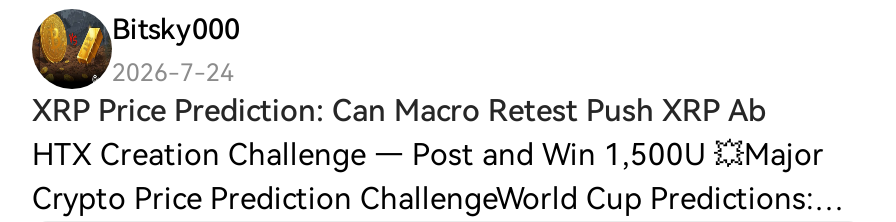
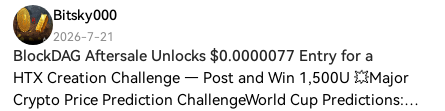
- 2026-7-24
- XRP Price Prediction: Can Macro Retest Push XRP Ab
+ 2026-7-21
+ BlockDAG Aftersale Unlocks $0.0000077 Entry for a
